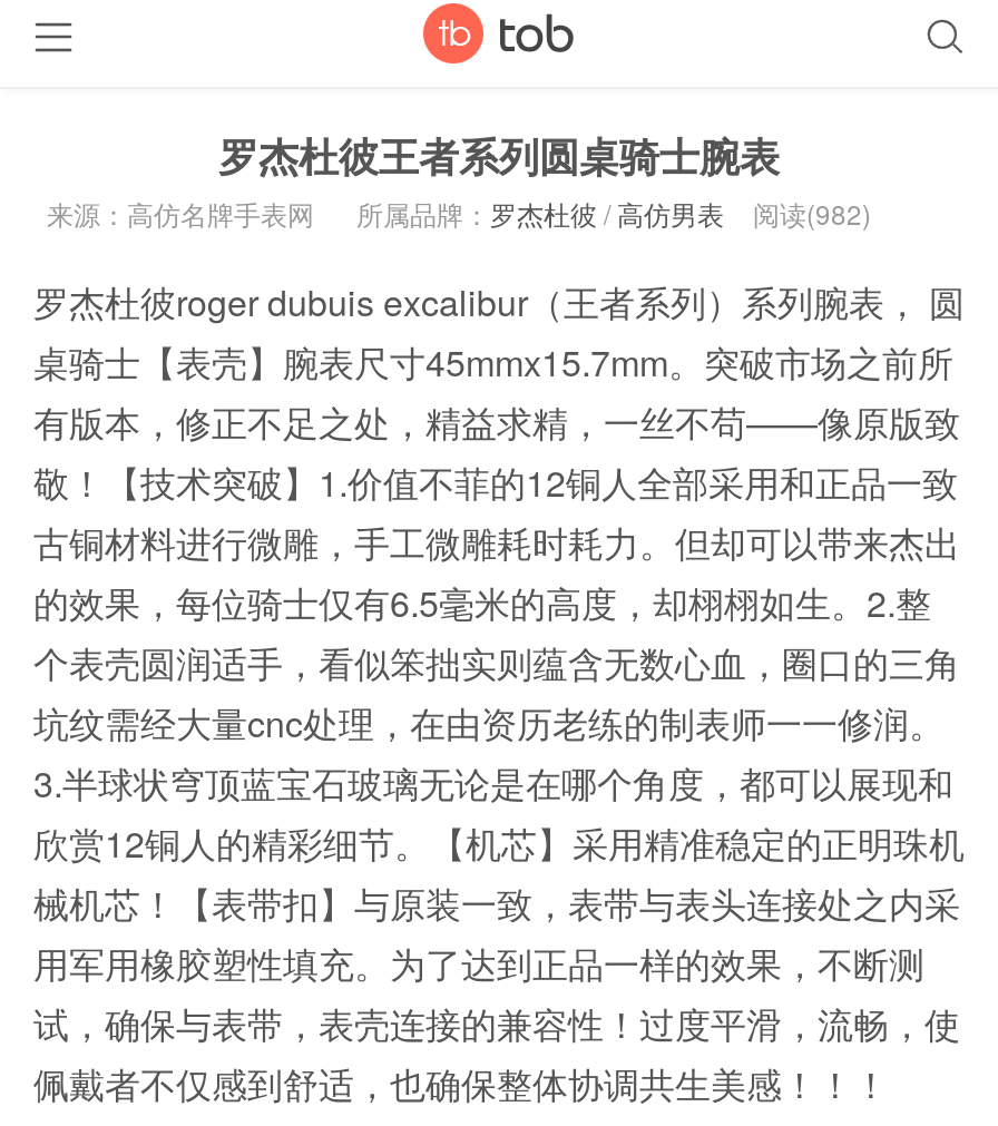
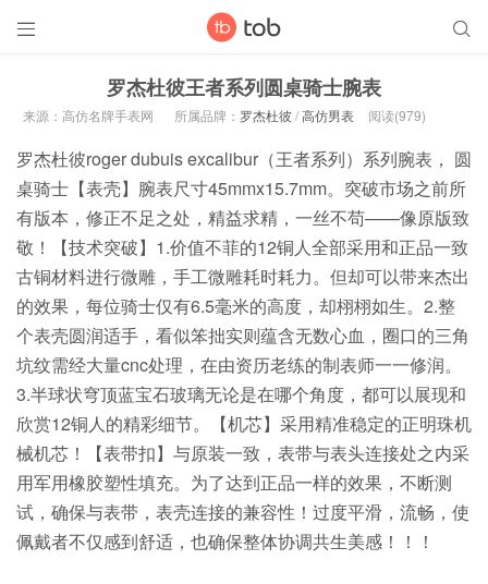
- 来源：高仿名牌手表网 所属品牌：罗杰杜彼/高仿男表 阅读(982)
+ 来源：高仿名牌手表网 所属品牌：罗杰杜彼/高仿男表 阅读(979)
